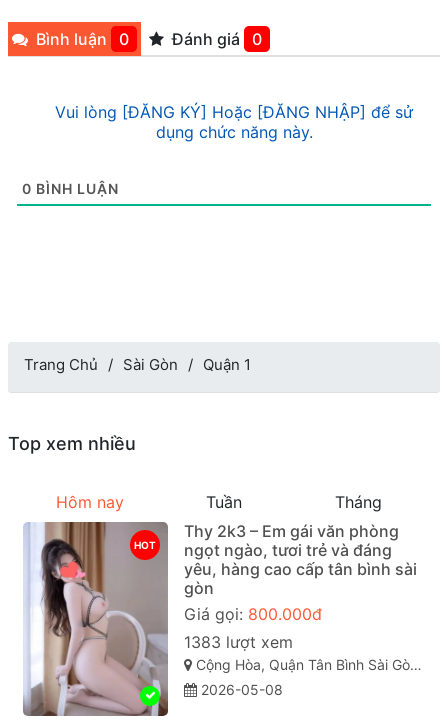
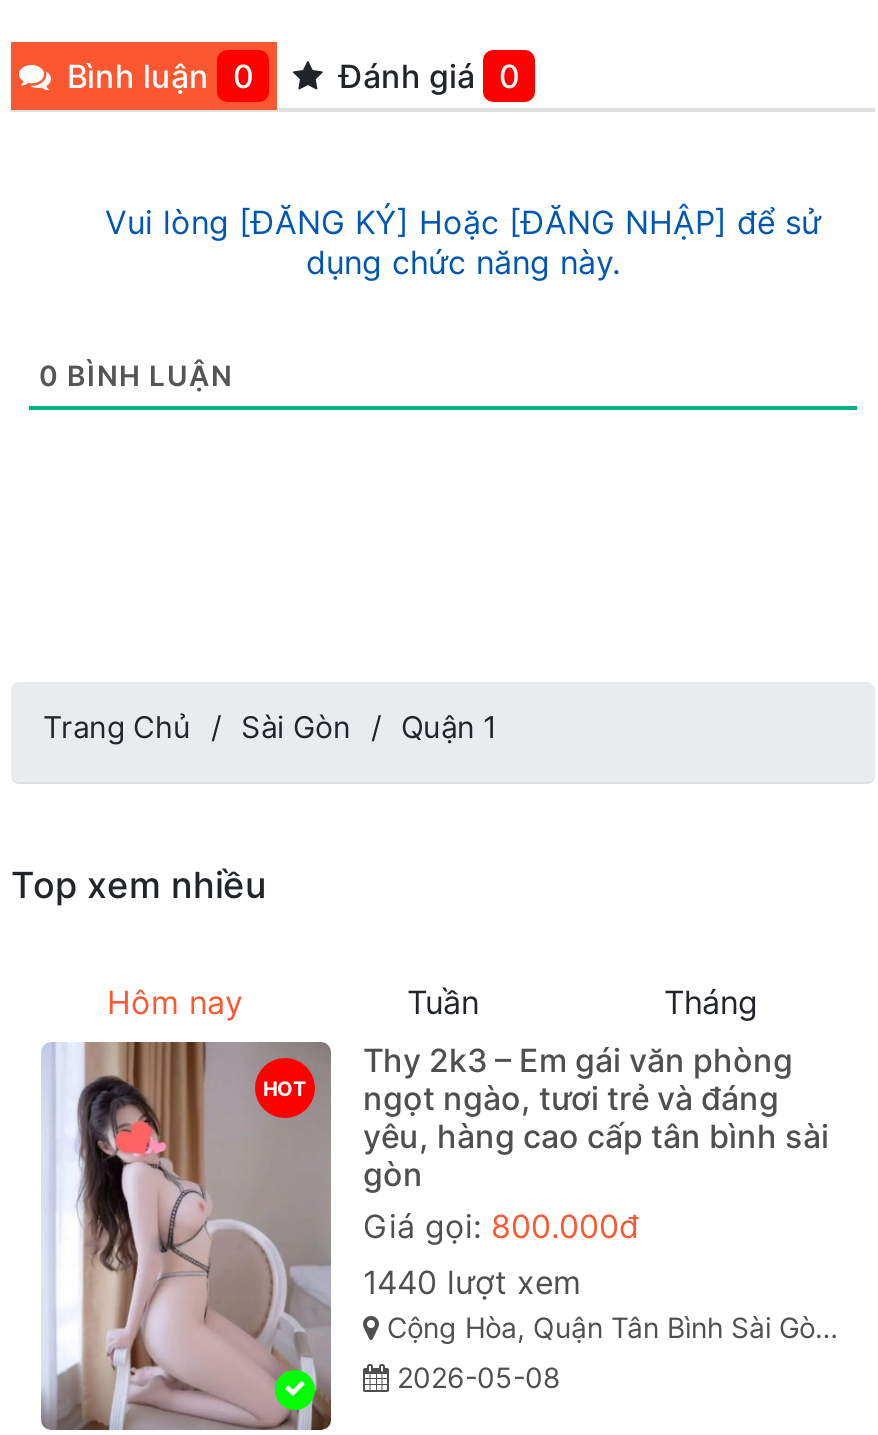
- 1383 lượt xem
+ 1440 lượt xem
